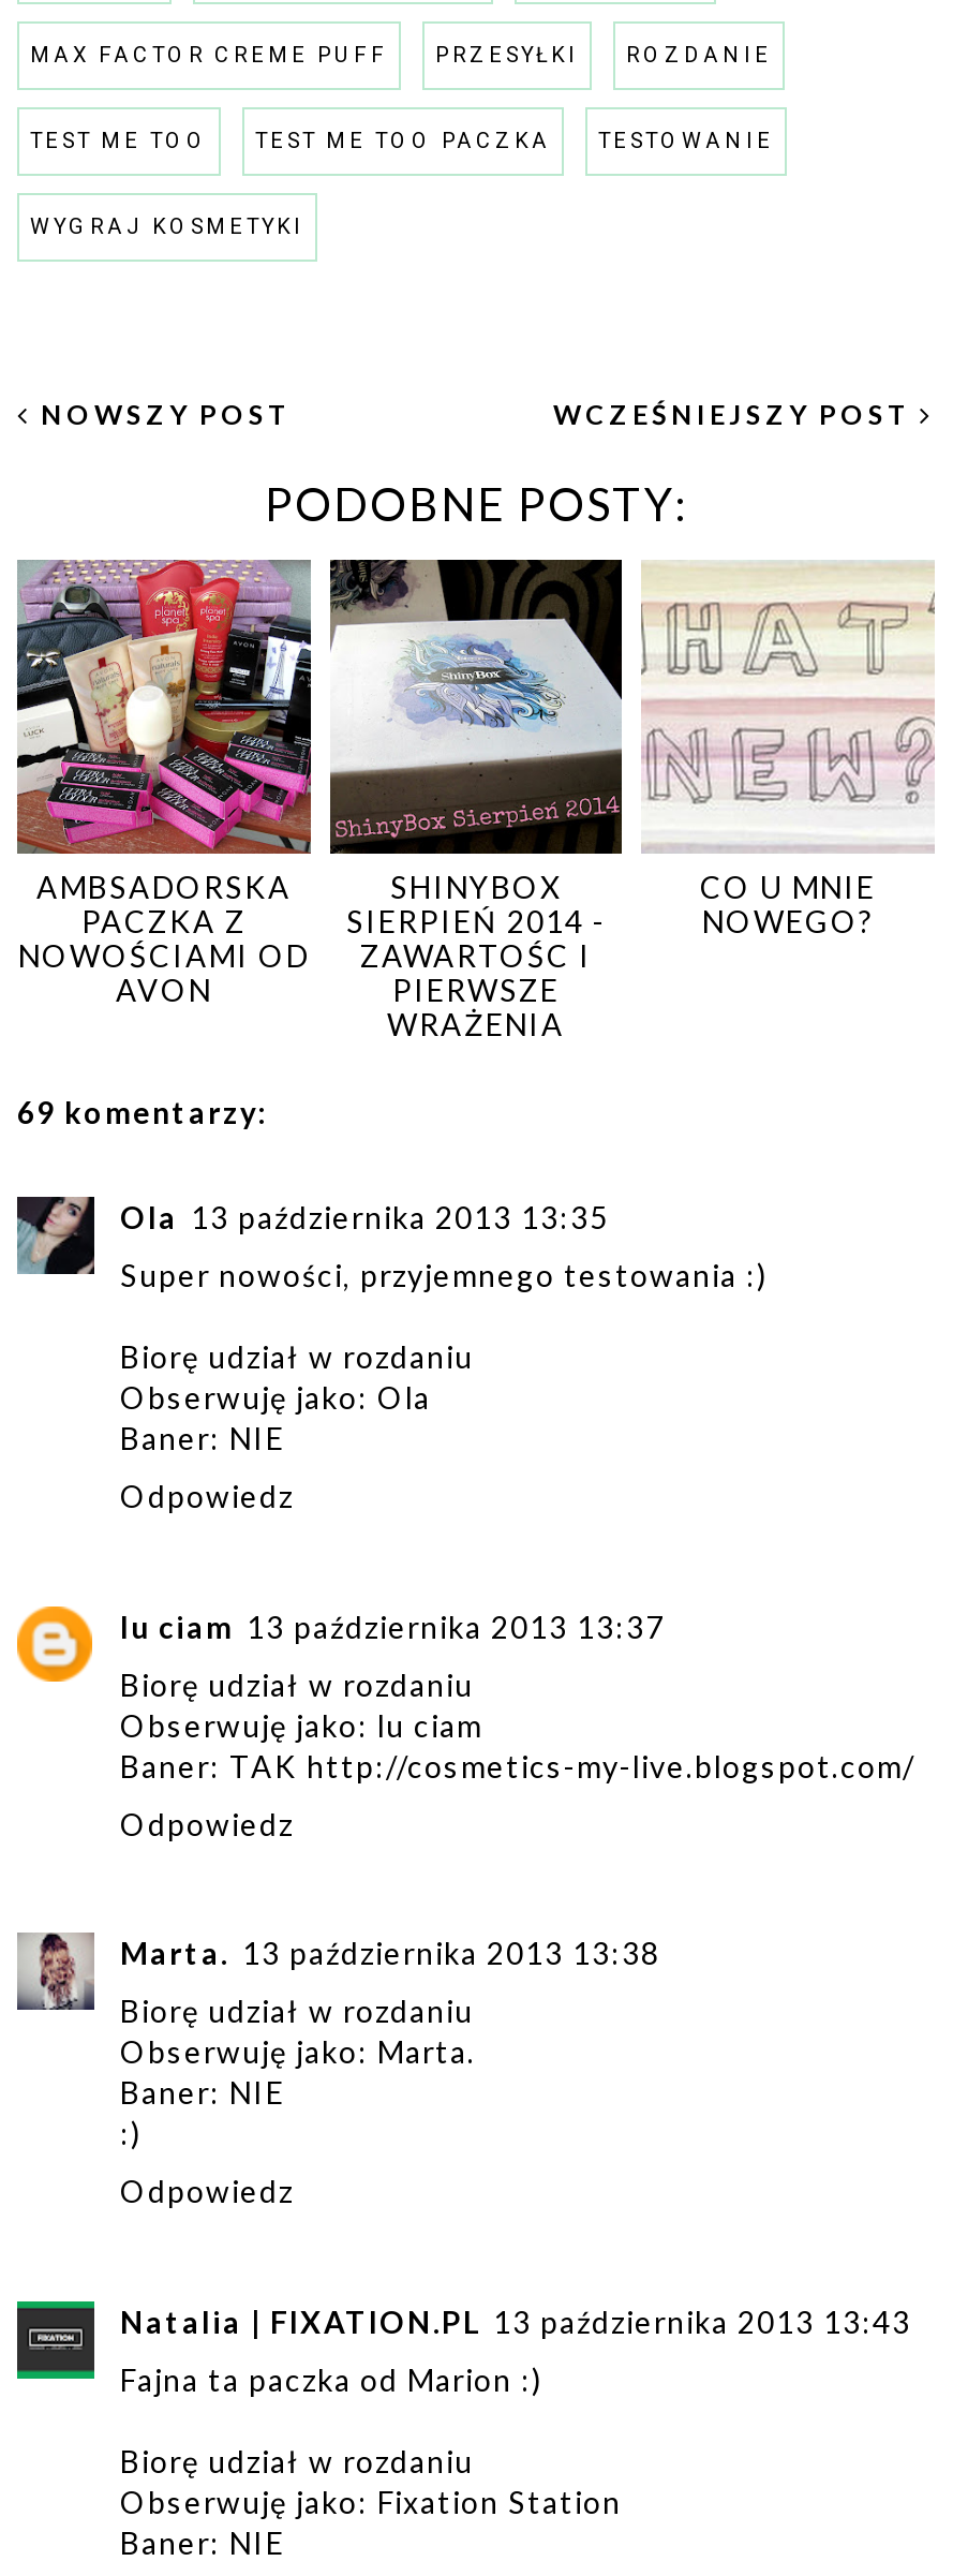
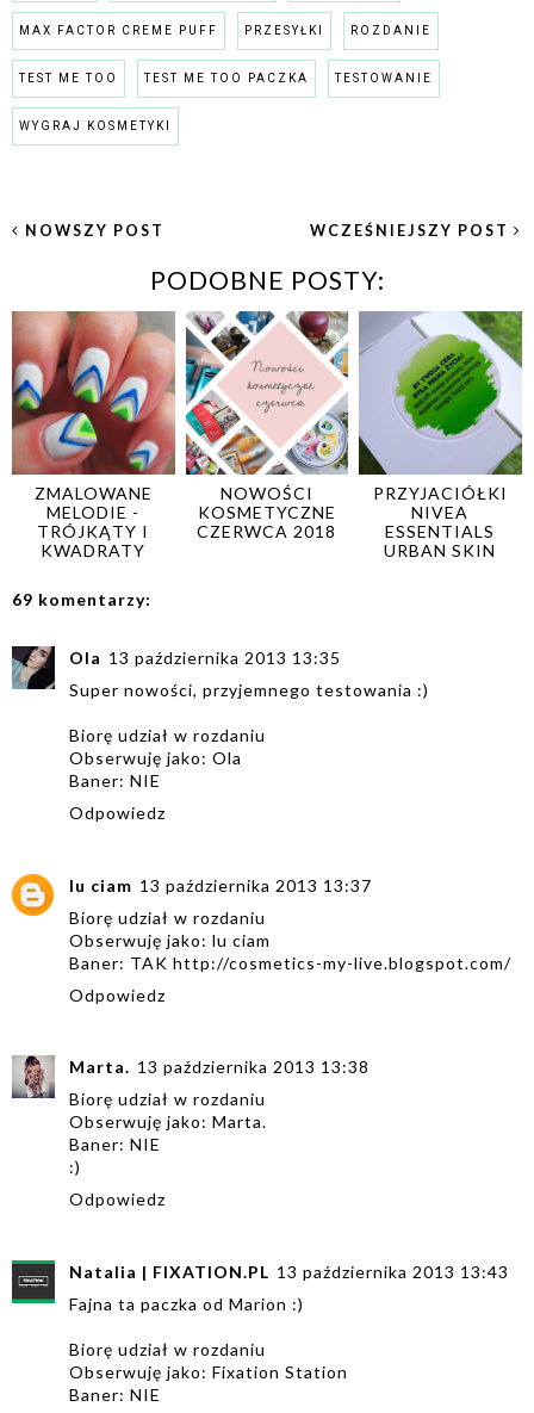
- [image]
- AMBSADORSKA
- PACZKA Z
- NOWOŚCIAMI OD
- AVON
+ [image]
+ ZMALOWANE
+ MELODIE -
+ TRÓJKĄTY I
+ KWADRATY

- [image]
- SHINYBOX
- SIERPIEŃ 2014 -
- ZAWARTOŚC I
- PIERWSZE
- WRAŻENIA
+ [image]
+ NOWOŚCI
+ KOSMETYCZNE
+ CZERWCA 2018

- [image]
- CO U MNIE
- NOWEGO?
+ [image]
+ PRZYJACIÓŁKI
+ NIVEA
+ ESSENTIALS
+ URBAN SKIN
